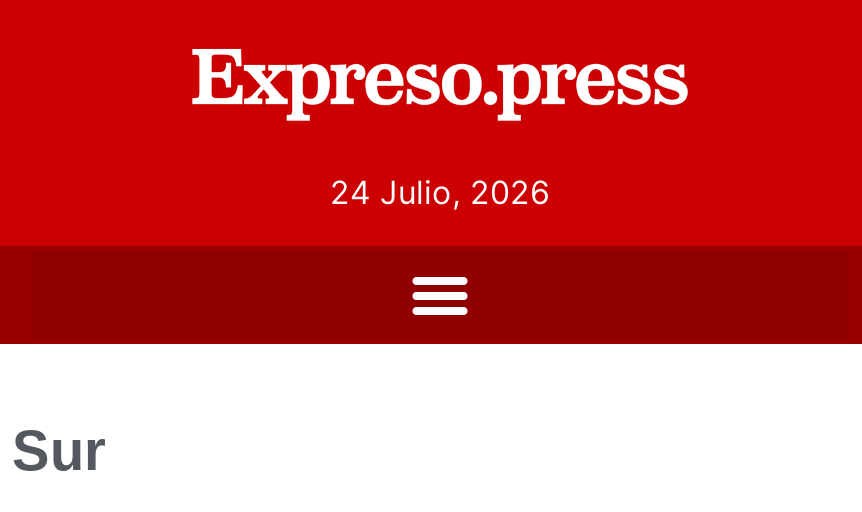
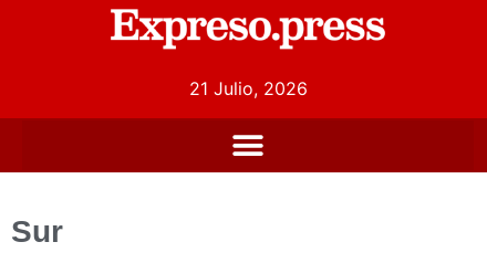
- 24 Julio, 2026
+ 21 Julio, 2026
